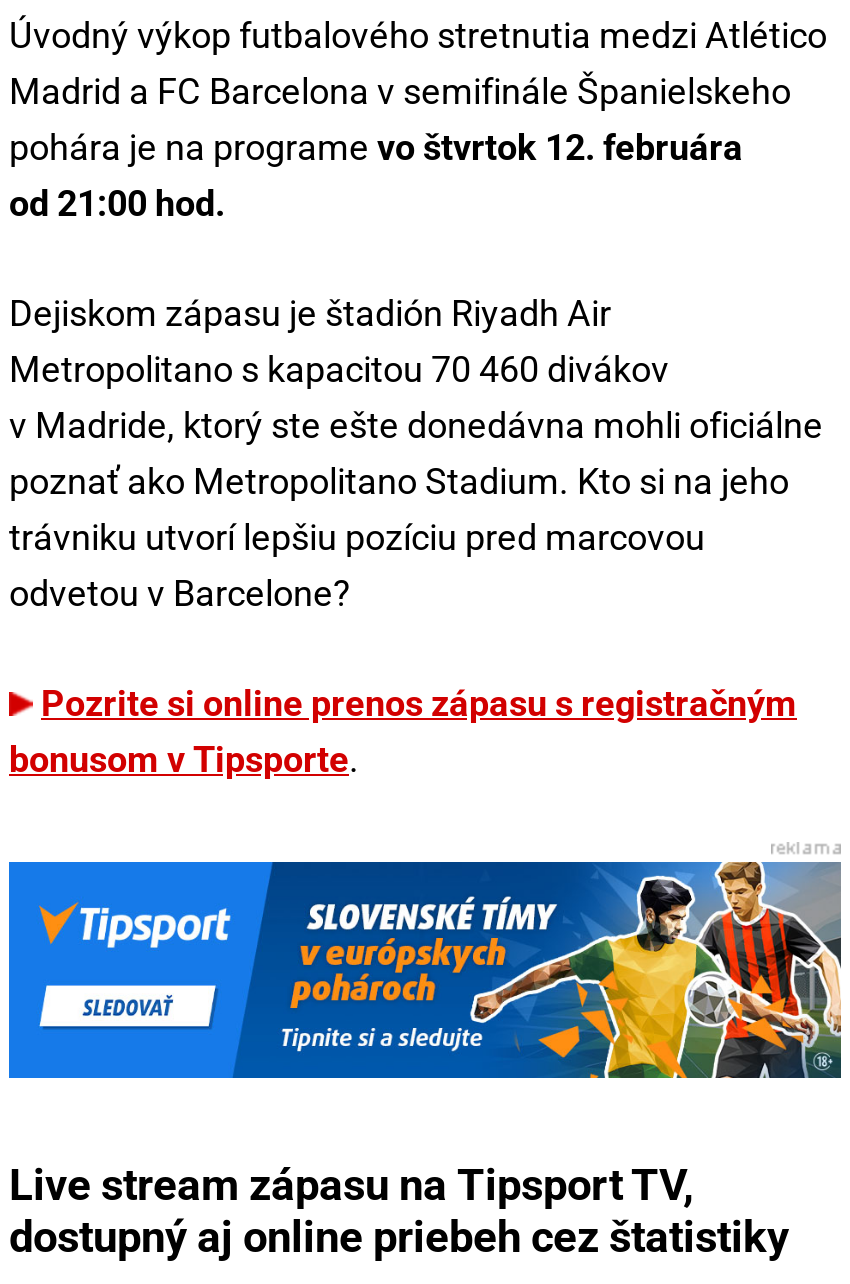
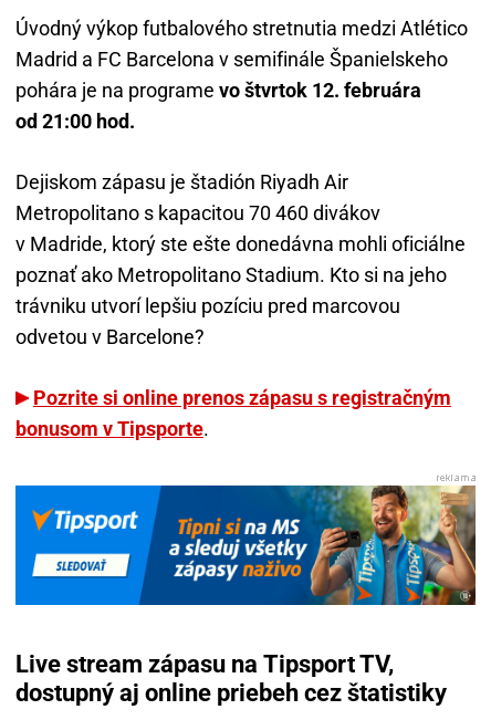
- [image]
+ [image]
